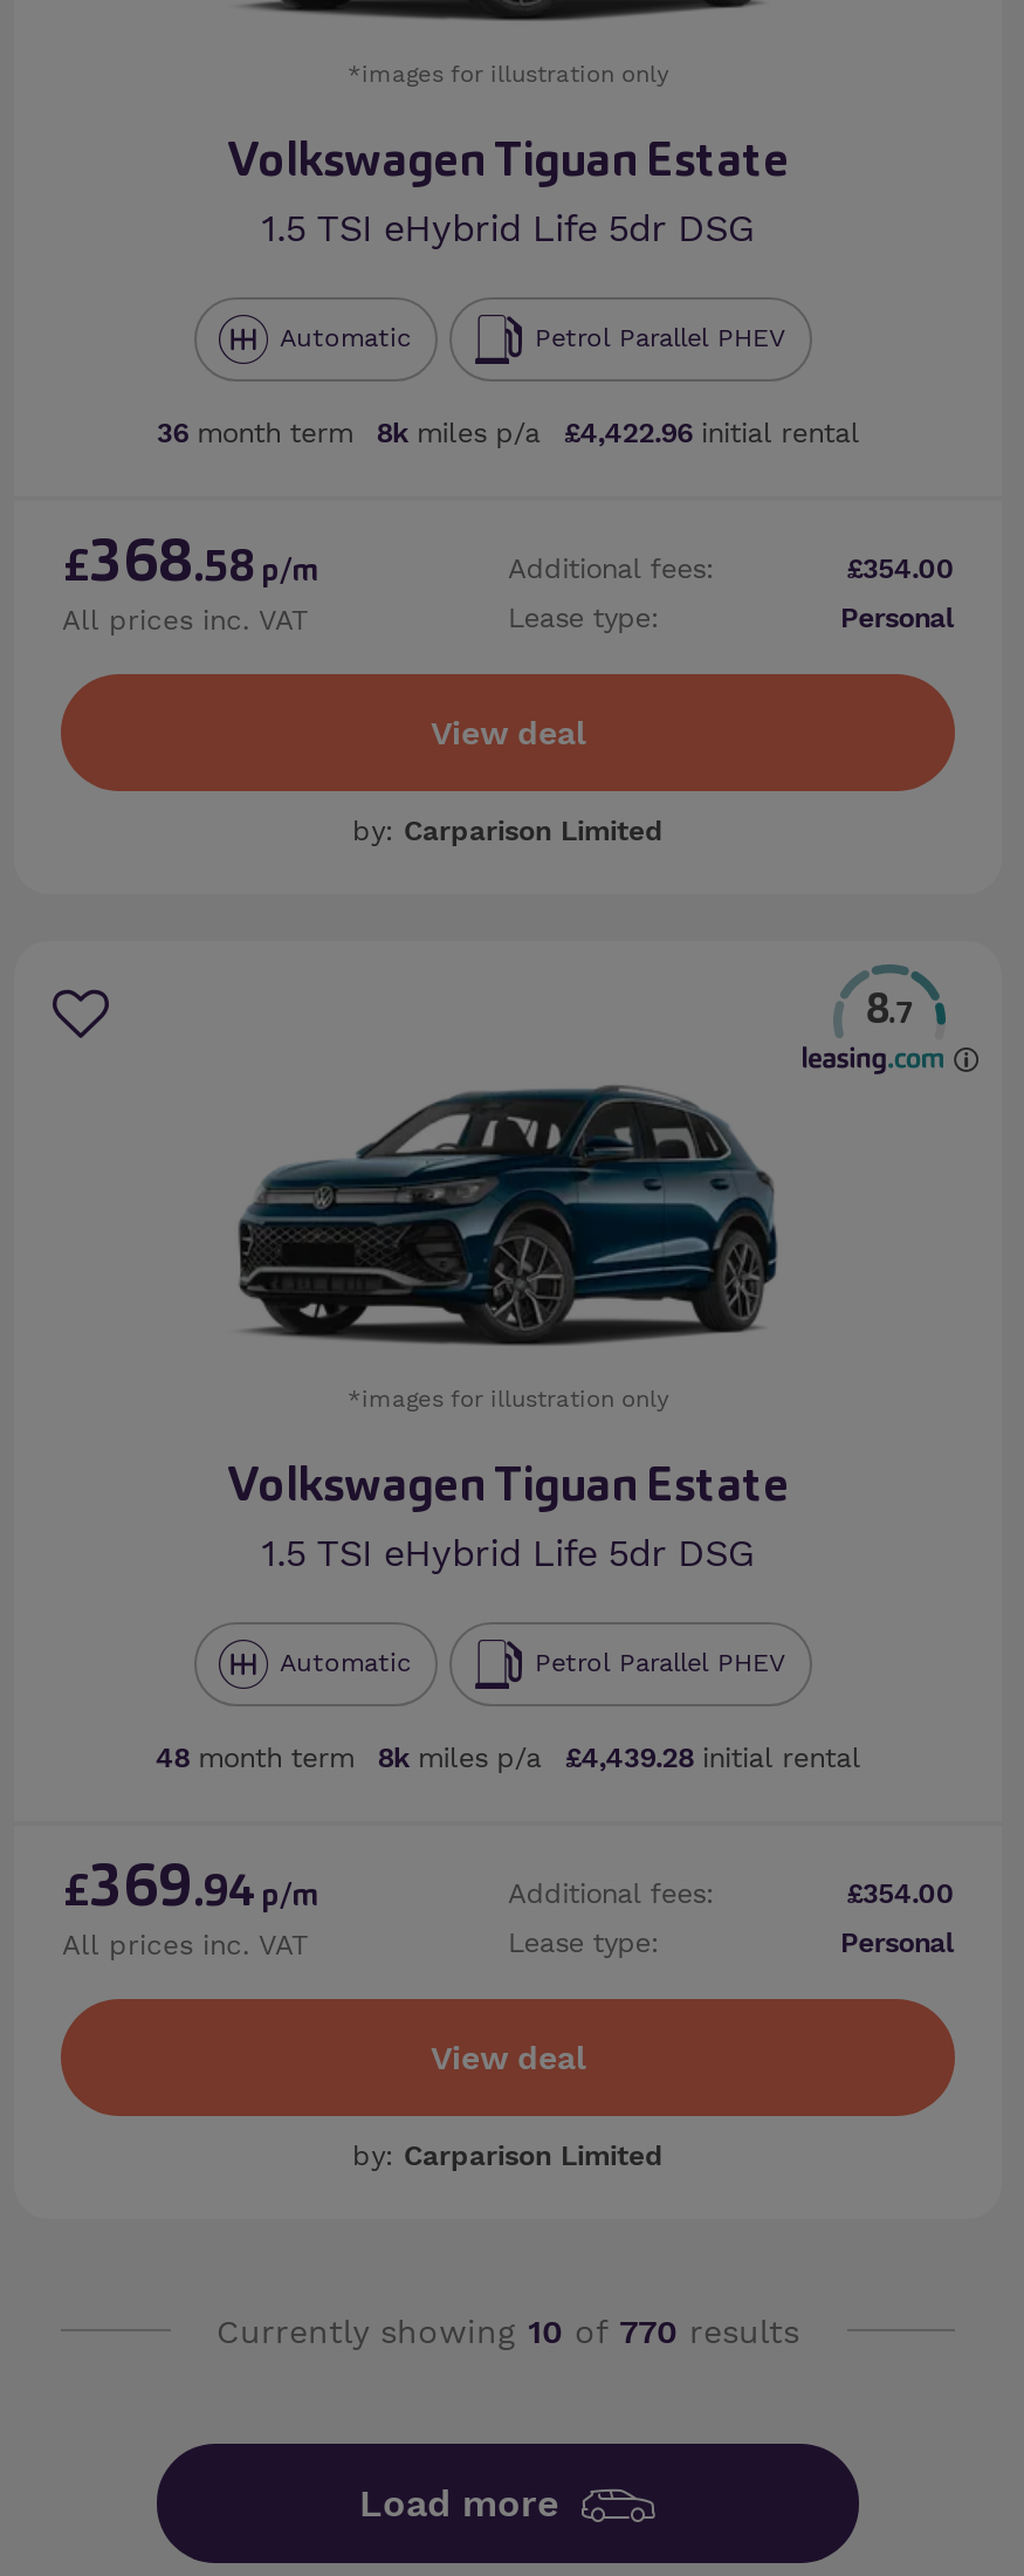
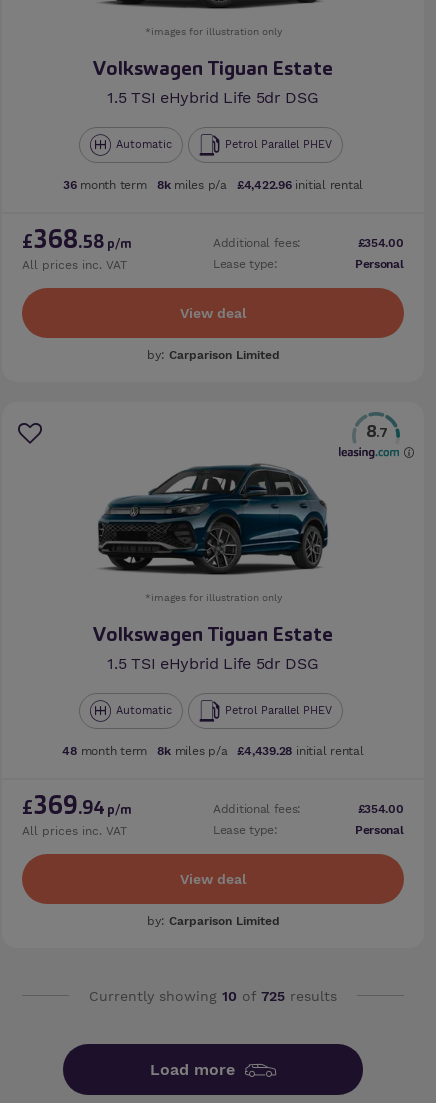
- Currently showing 10 of 770 results
+ Currently showing 10 of 725 results
